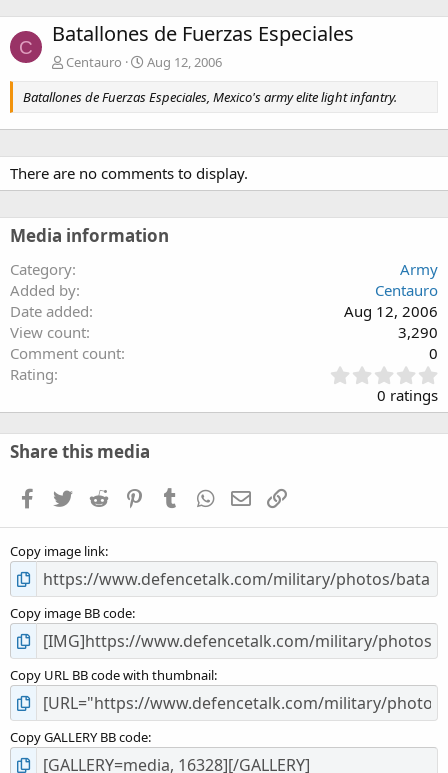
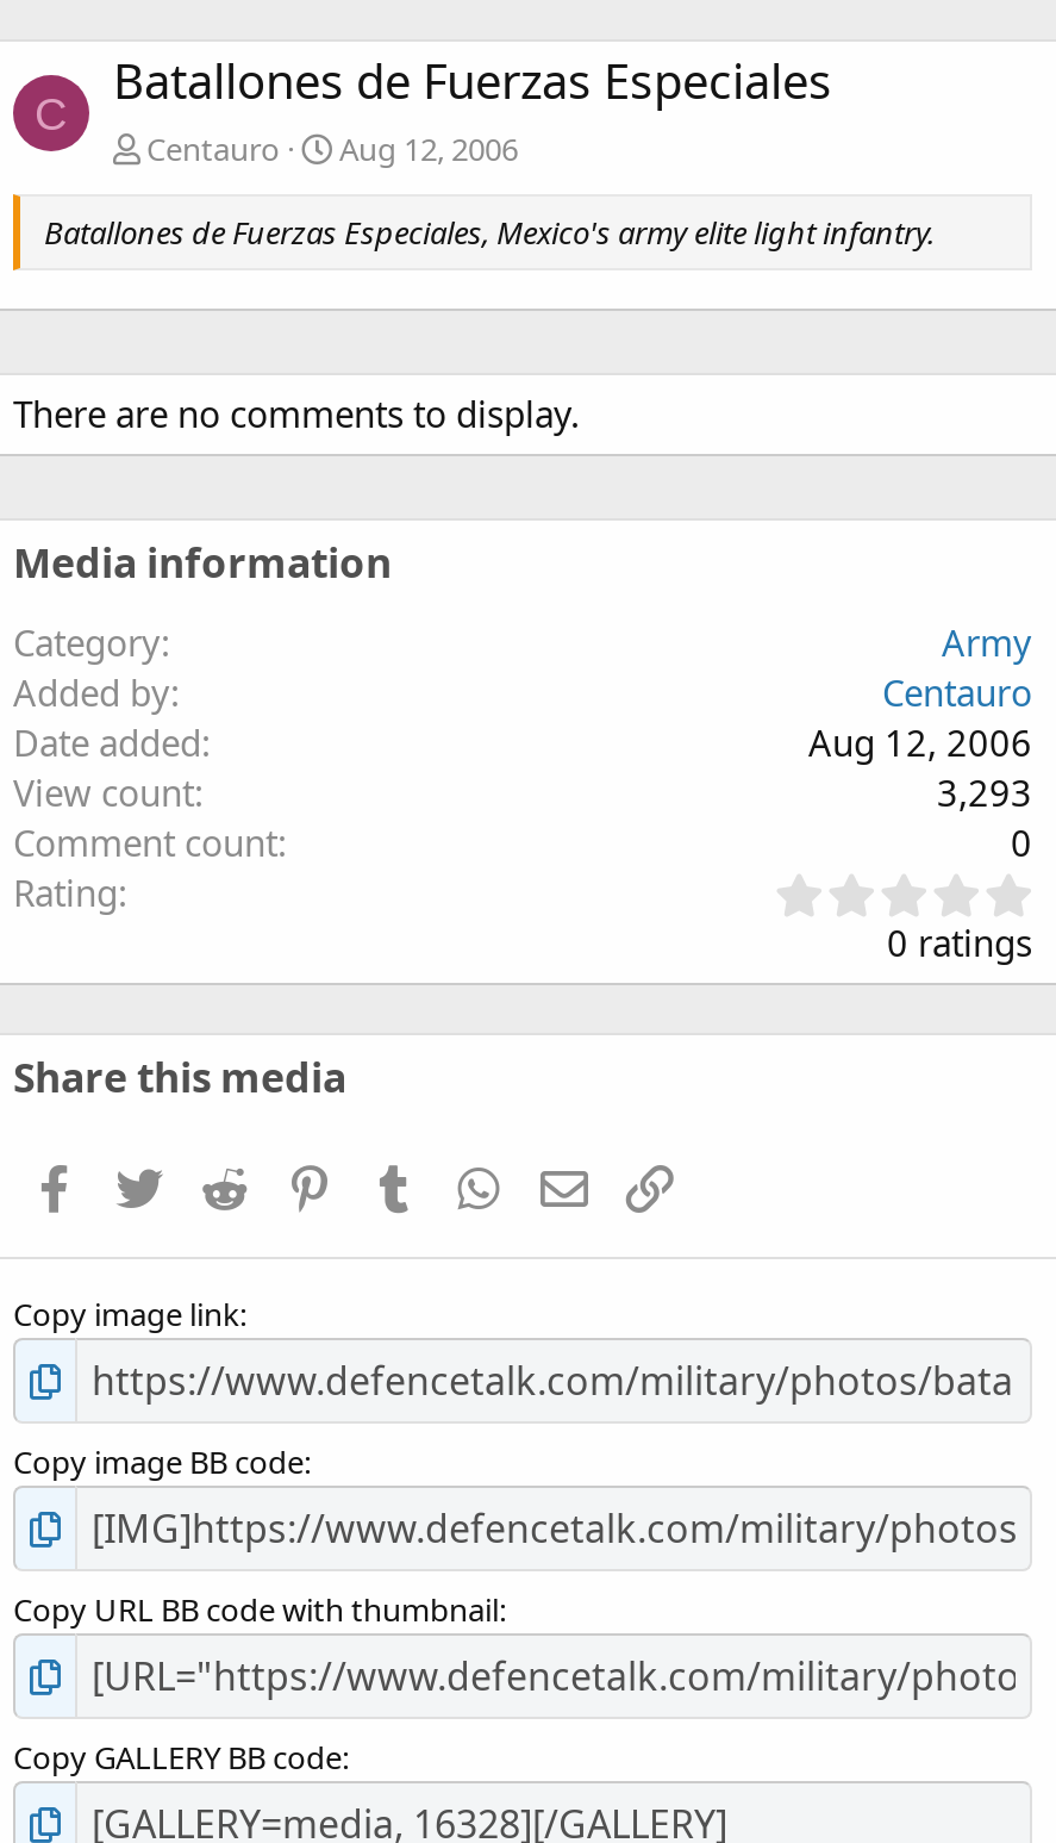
- 3,290
+ 3,293
